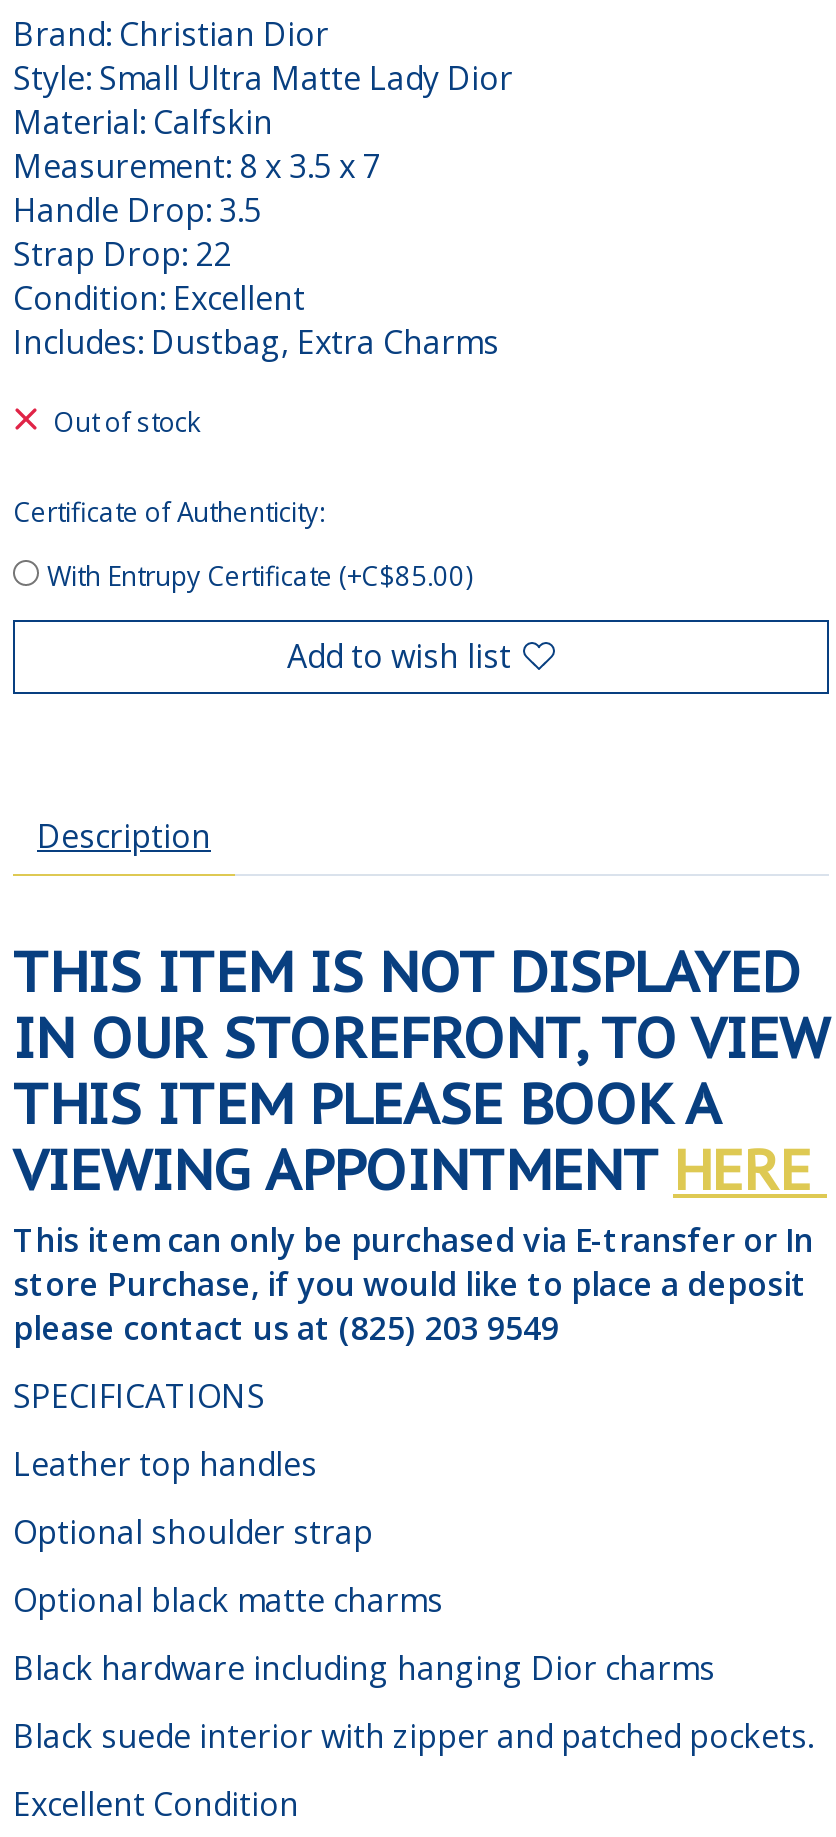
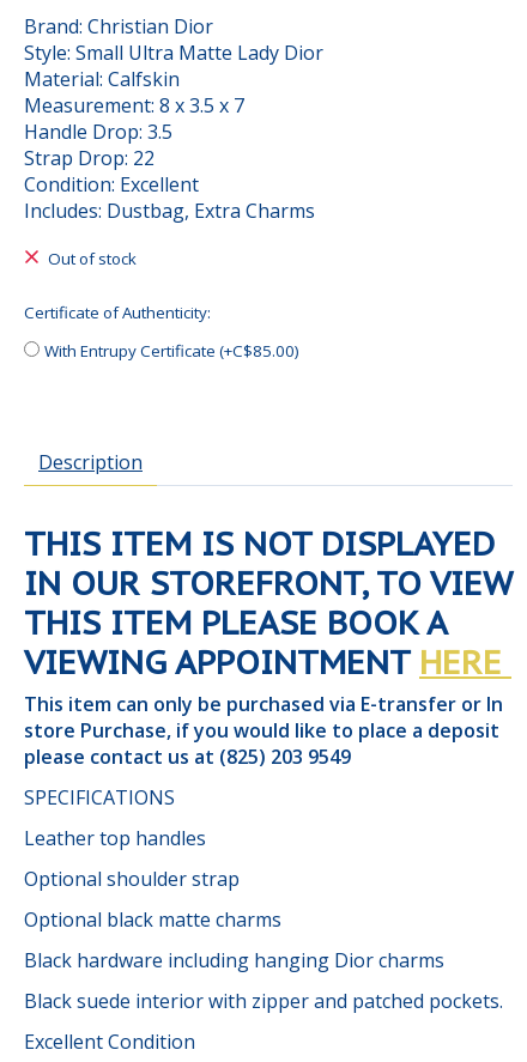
- Add to wish list
